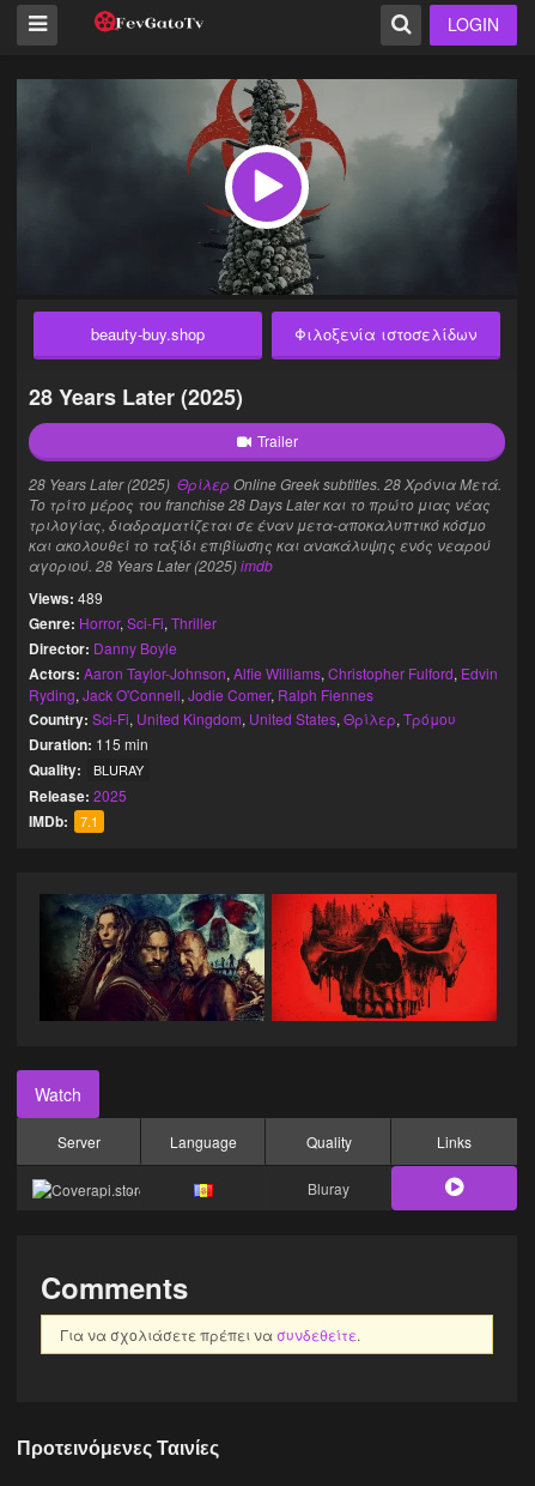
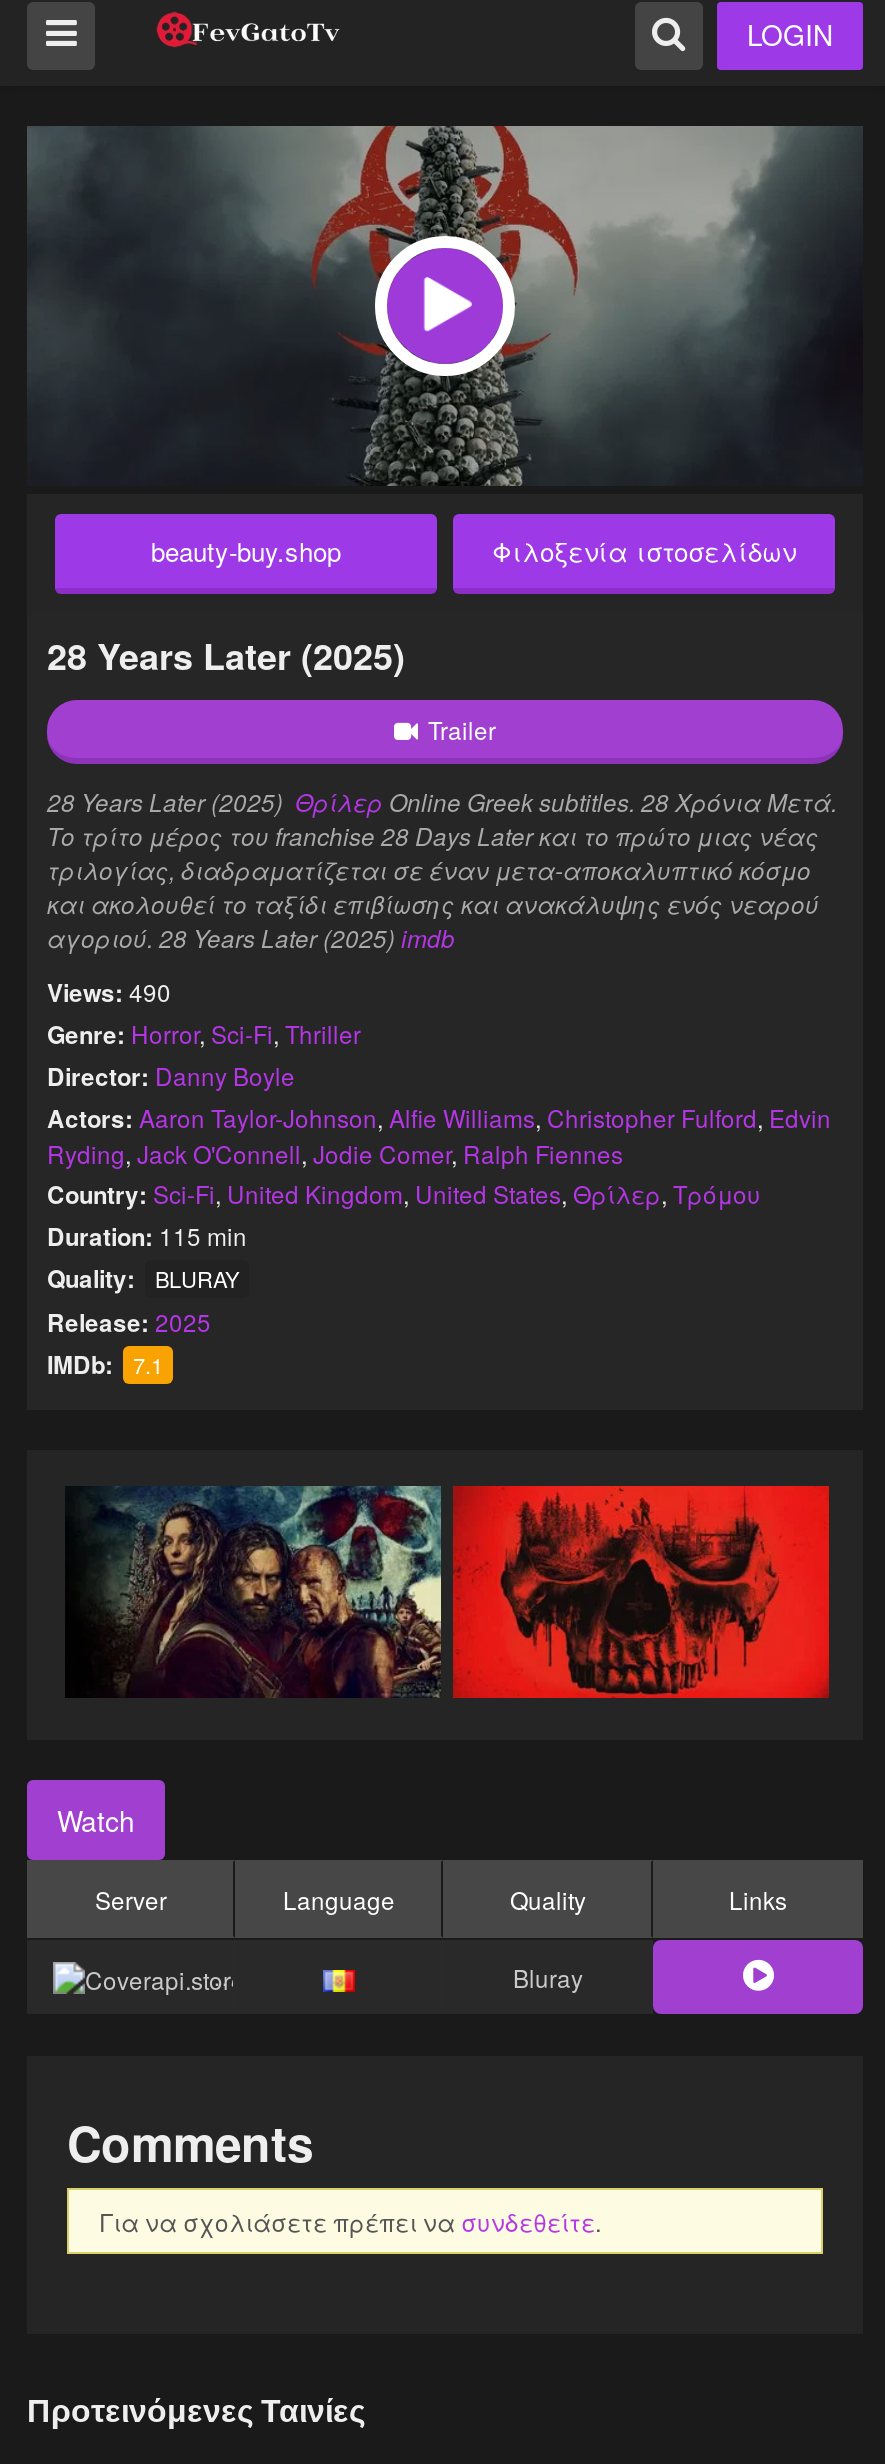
- Views: 489
+ Views: 490
